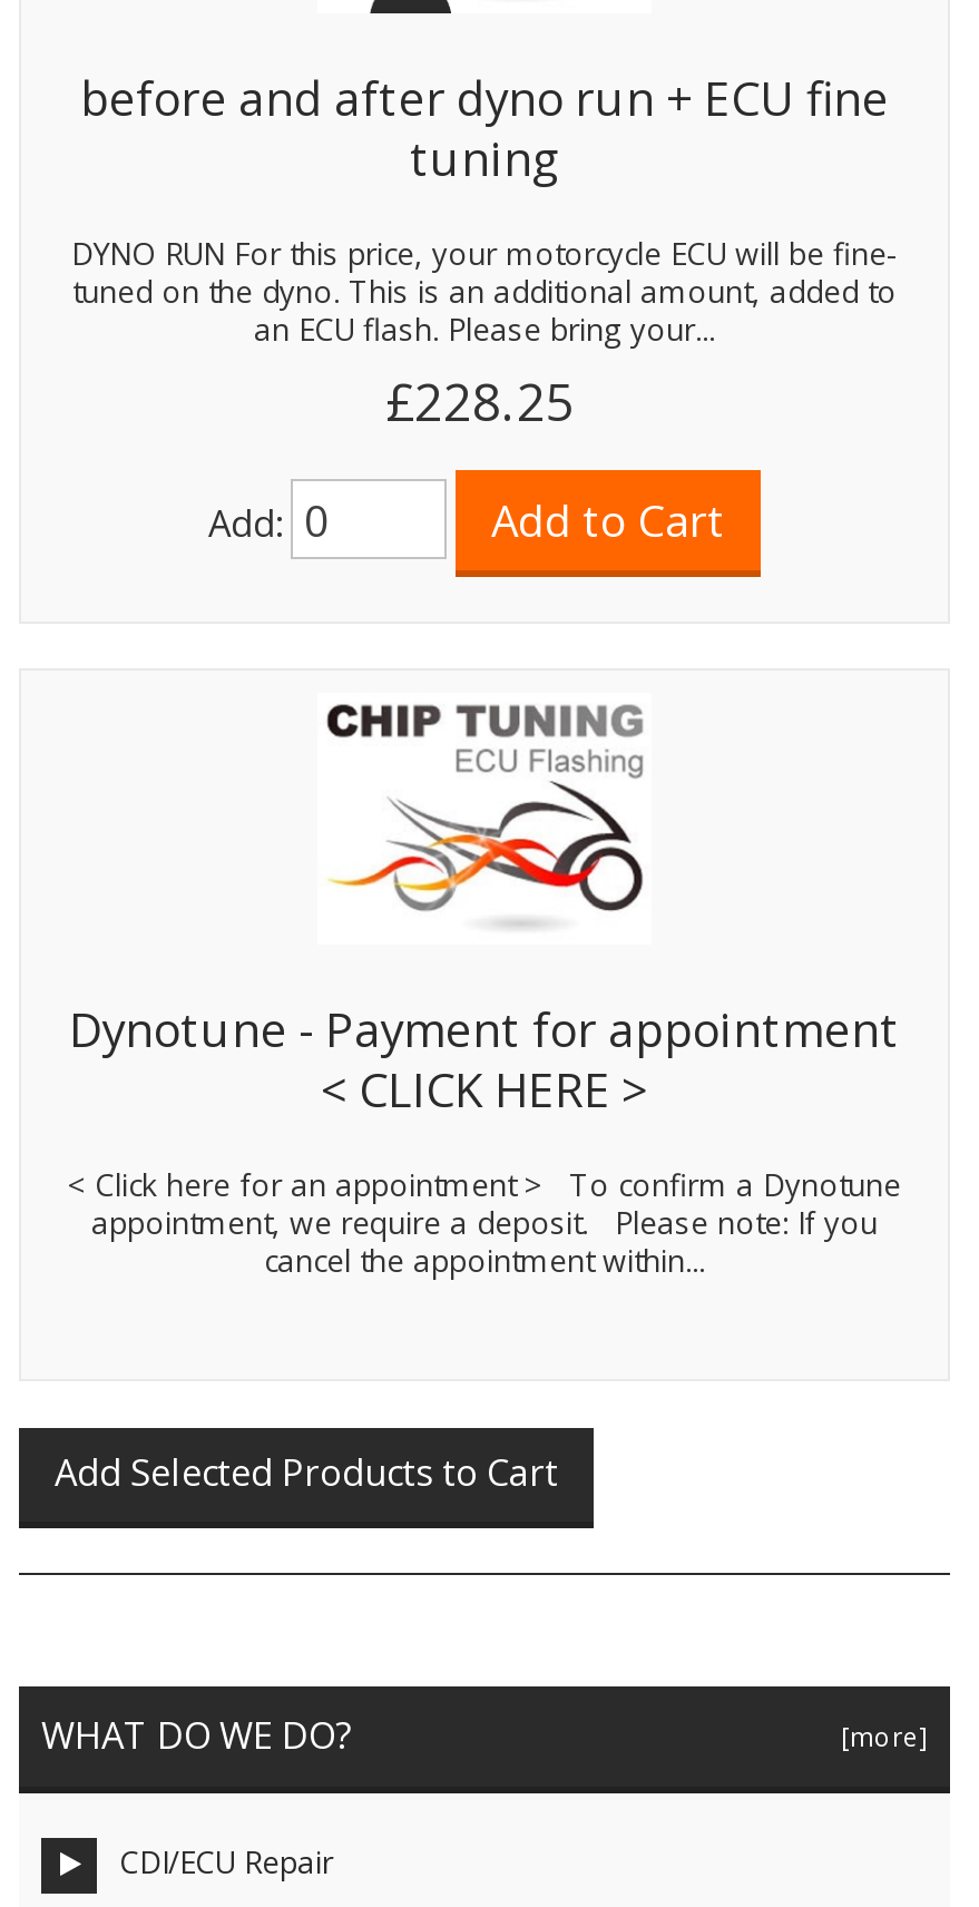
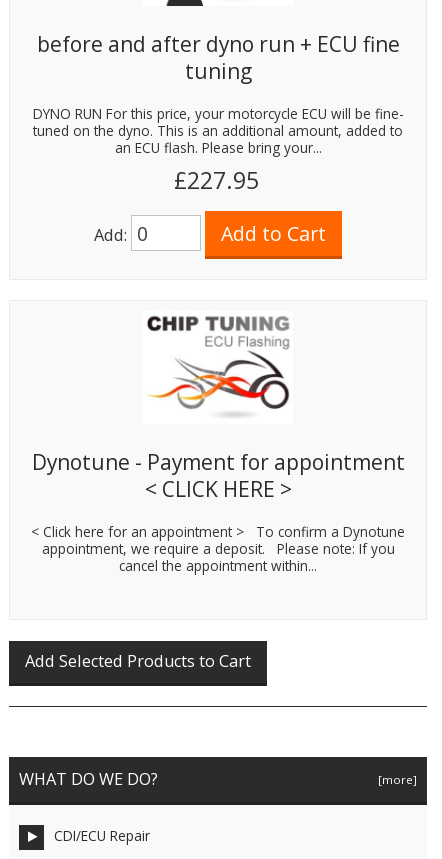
- £228.25
+ £227.95
